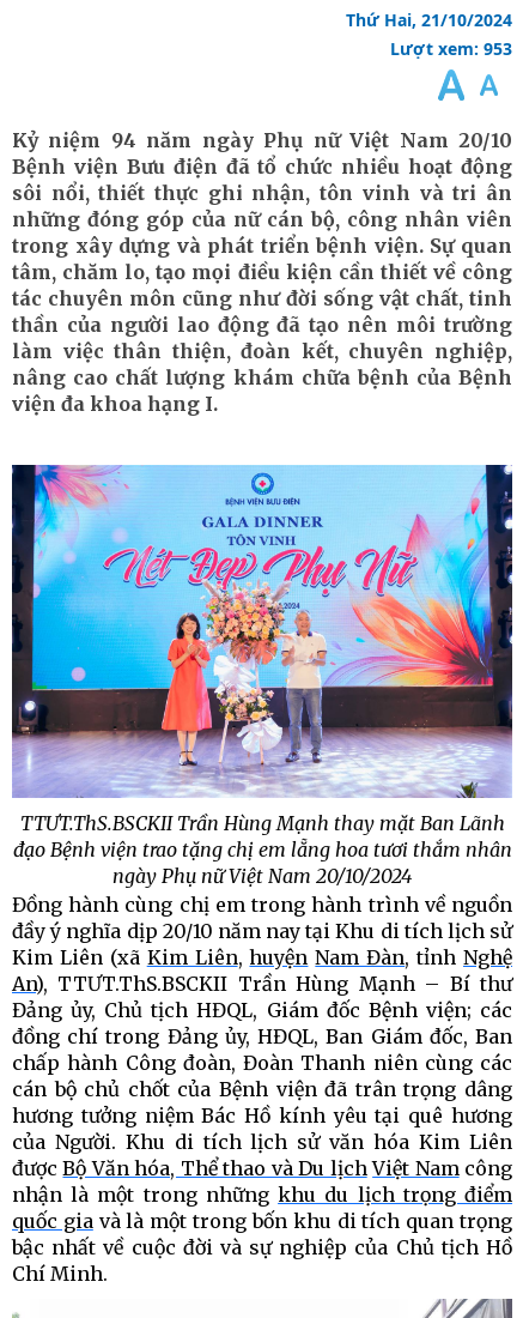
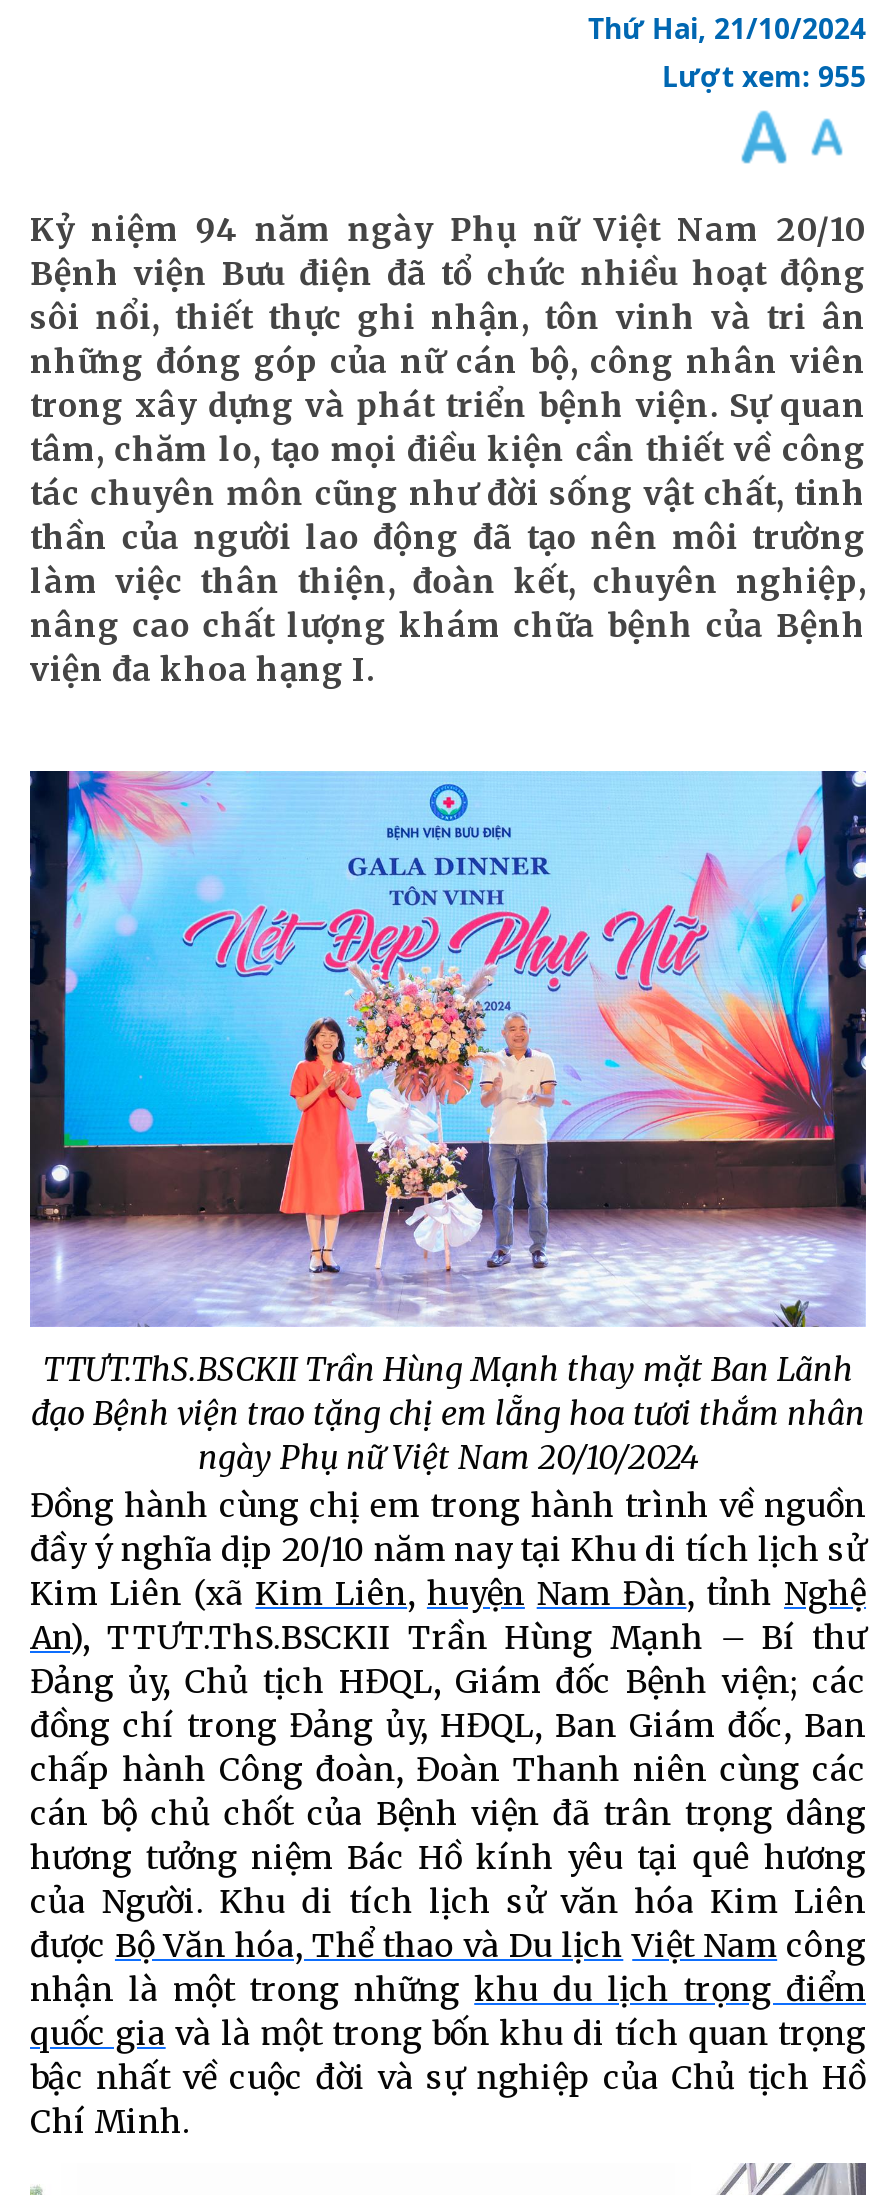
- Lượt xem: 953
+ Lượt xem: 955
